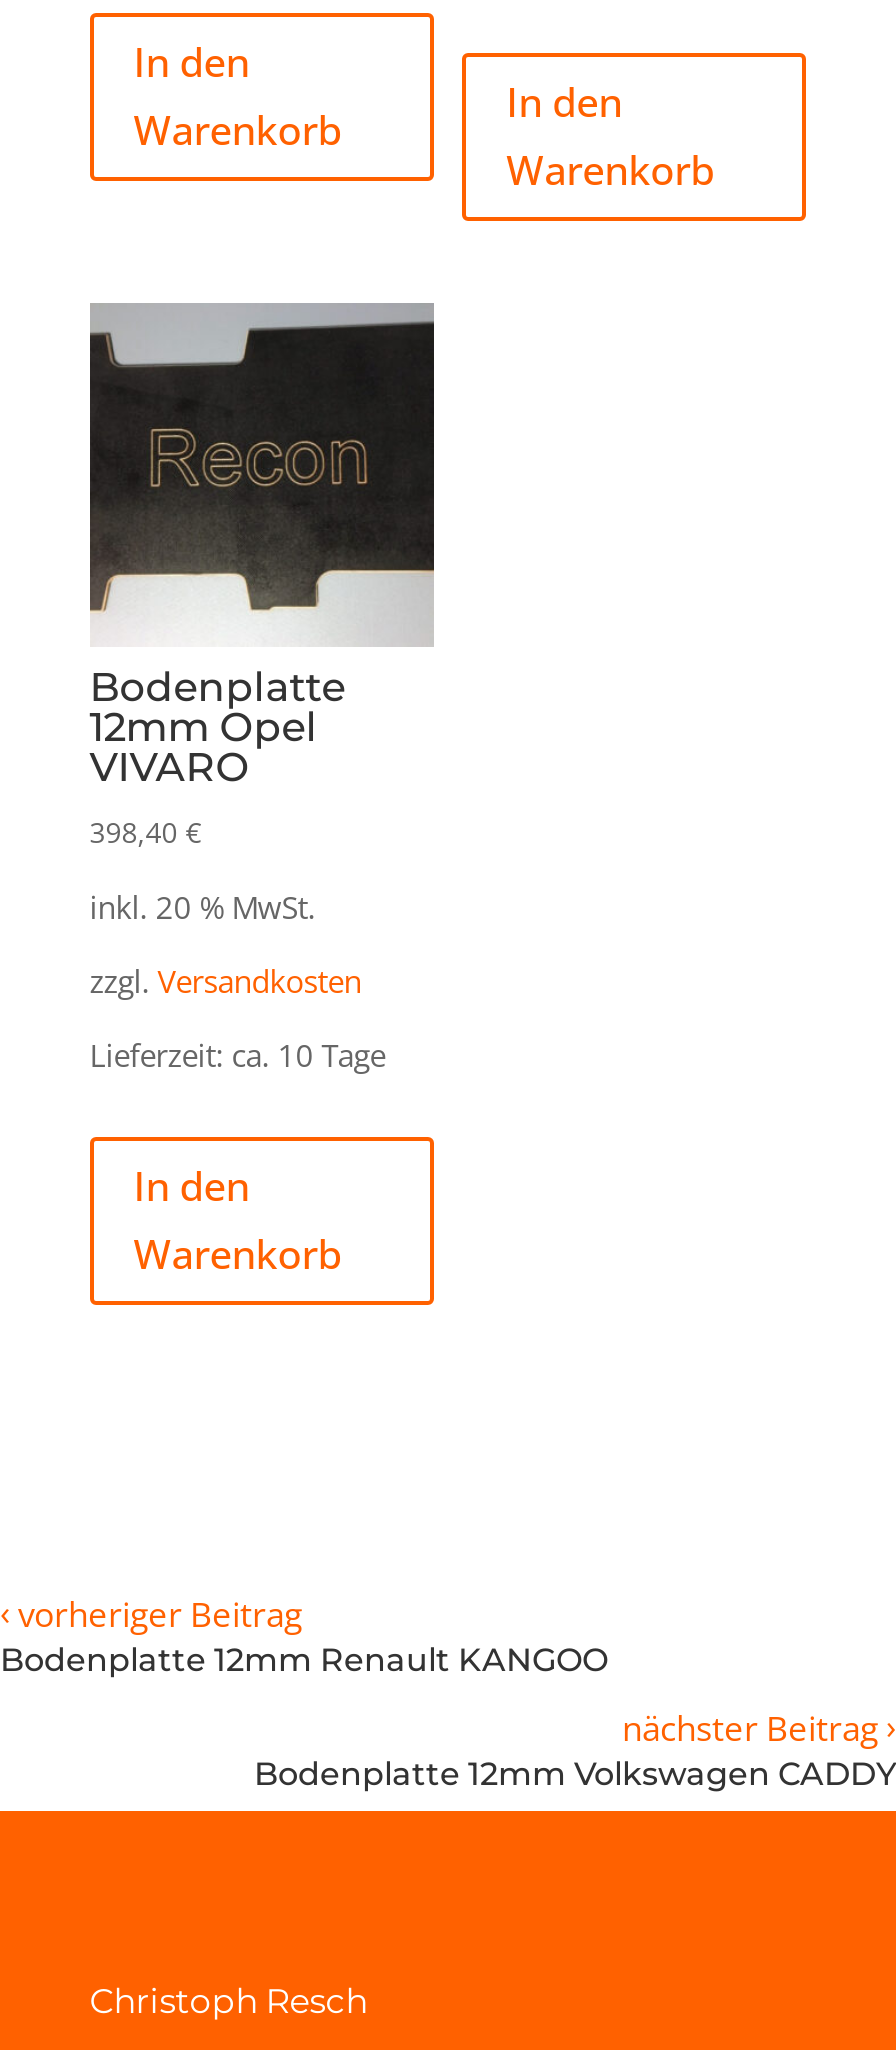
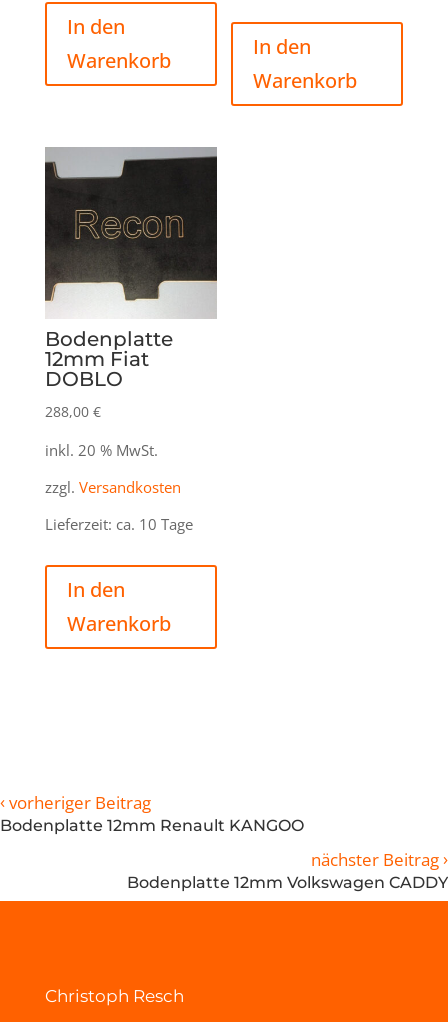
- 12mm Opel
- VIVARO
+ 12mm Fiat
+ DOBLO

- 398,40 €
+ 288,00 €
